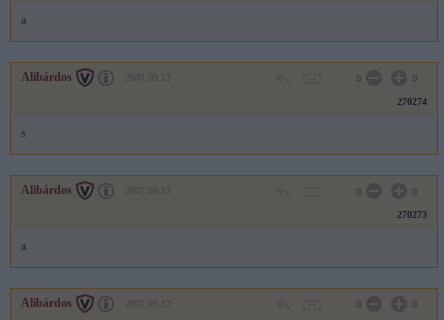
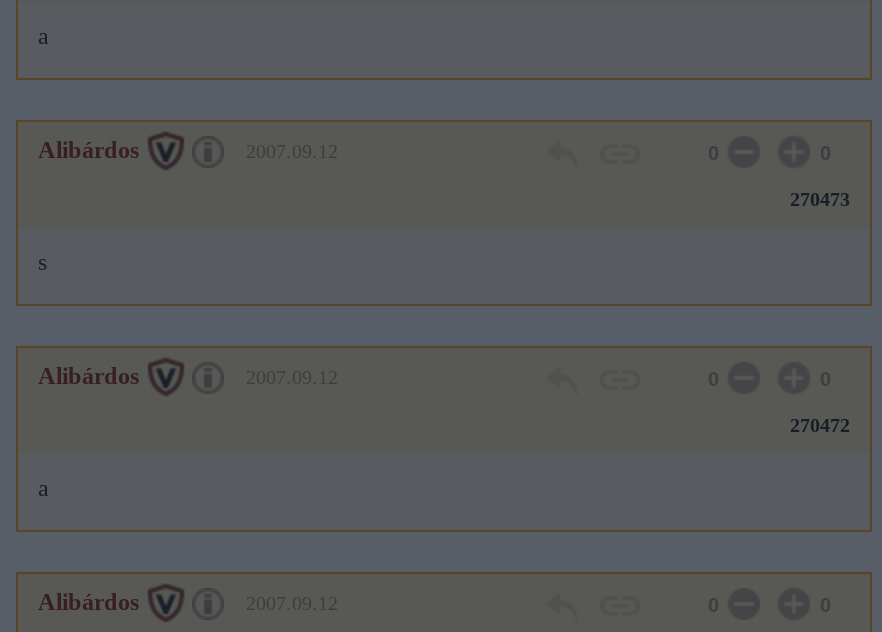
- 270274
+ 270473

- 270273
+ 270472
